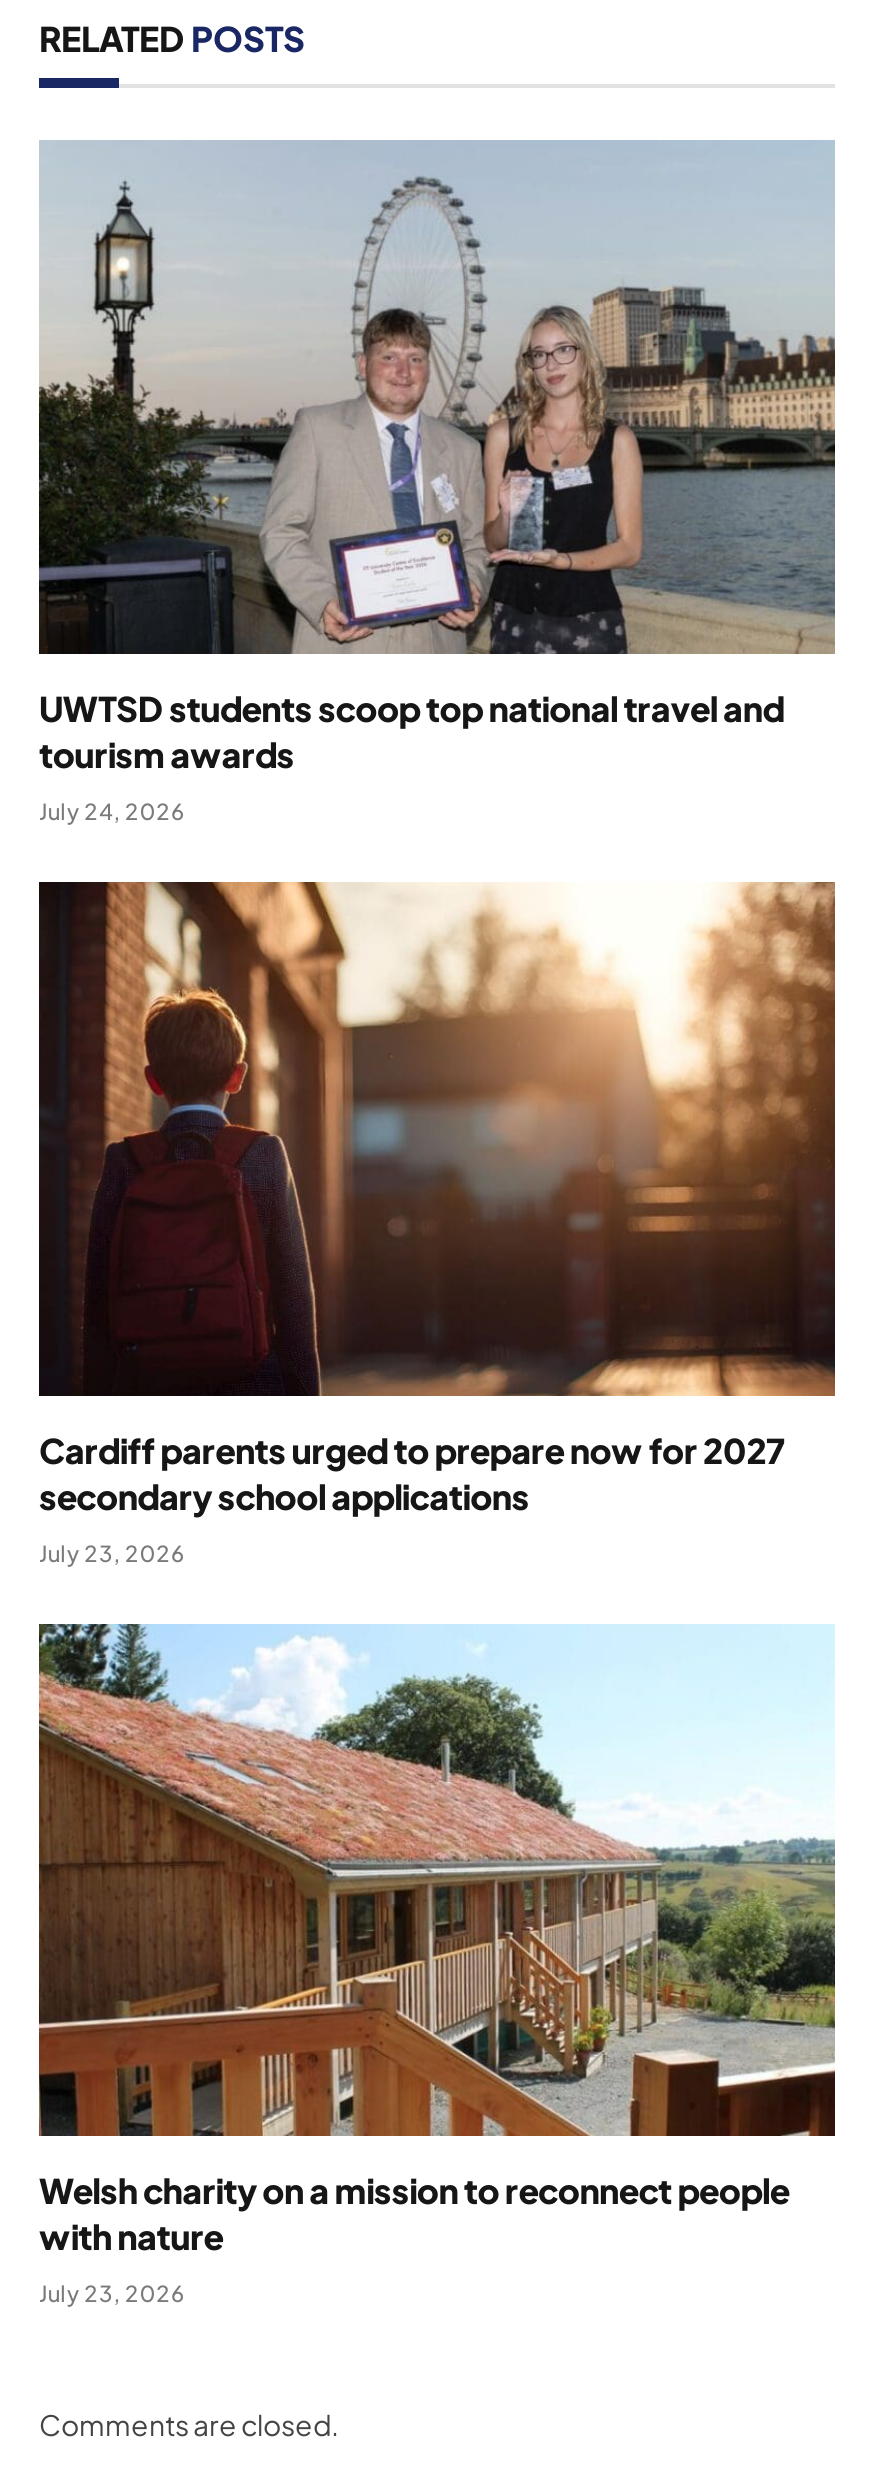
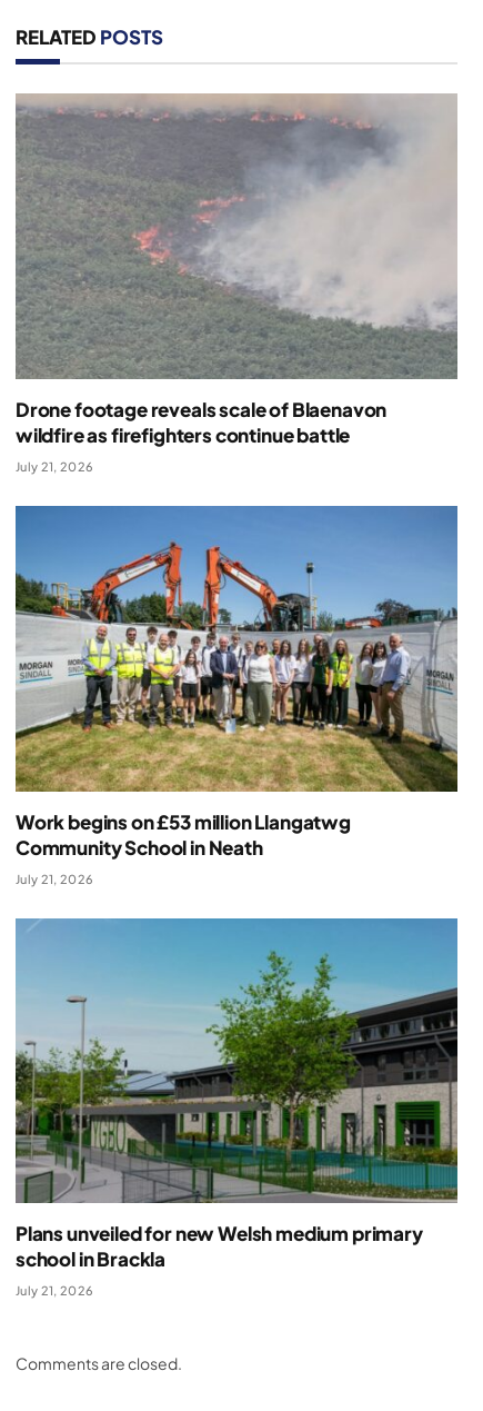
- [image]
- UWTSD students scoop top national travel and
- tourism awards
+ [image]
+ Drone footage reveals scale of Blaenavon
+ wildfire as firefighters continue battle

- July 24, 2026
+ July 21, 2026

- [image]
- Cardiff parents urged to prepare now for 2027
- secondary school applications
+ [image]
+ Work begins on £53 million Llangatwg
+ Community School in Neath

- July 23, 2026
+ July 21, 2026

- [image]
- Welsh charity on a mission to reconnect people
- with nature
+ [image]
+ Plans unveiled for new Welsh medium primary
+ school in Brackla

- July 23, 2026
+ July 21, 2026
